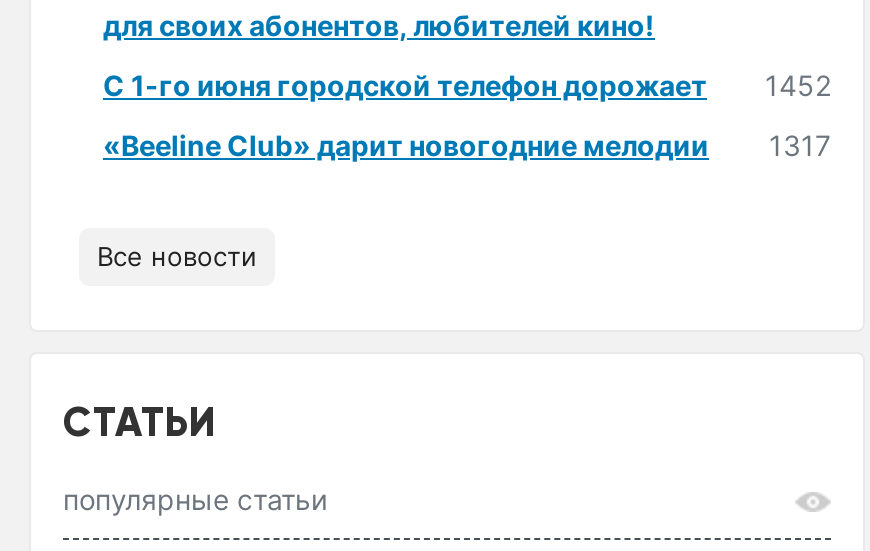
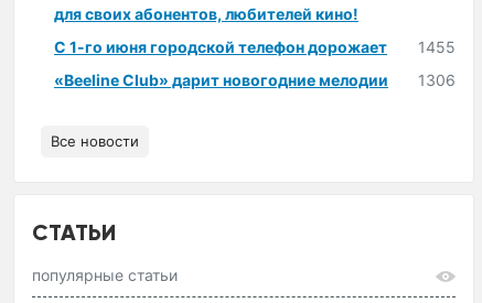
- С 1-го июня городской телефон дорожает 1452
+ С 1-го июня городской телефон дорожает 1455

- «Beeline Club» дарит новогодние мелодии 1317
+ «Beeline Club» дарит новогодние мелодии 1306
